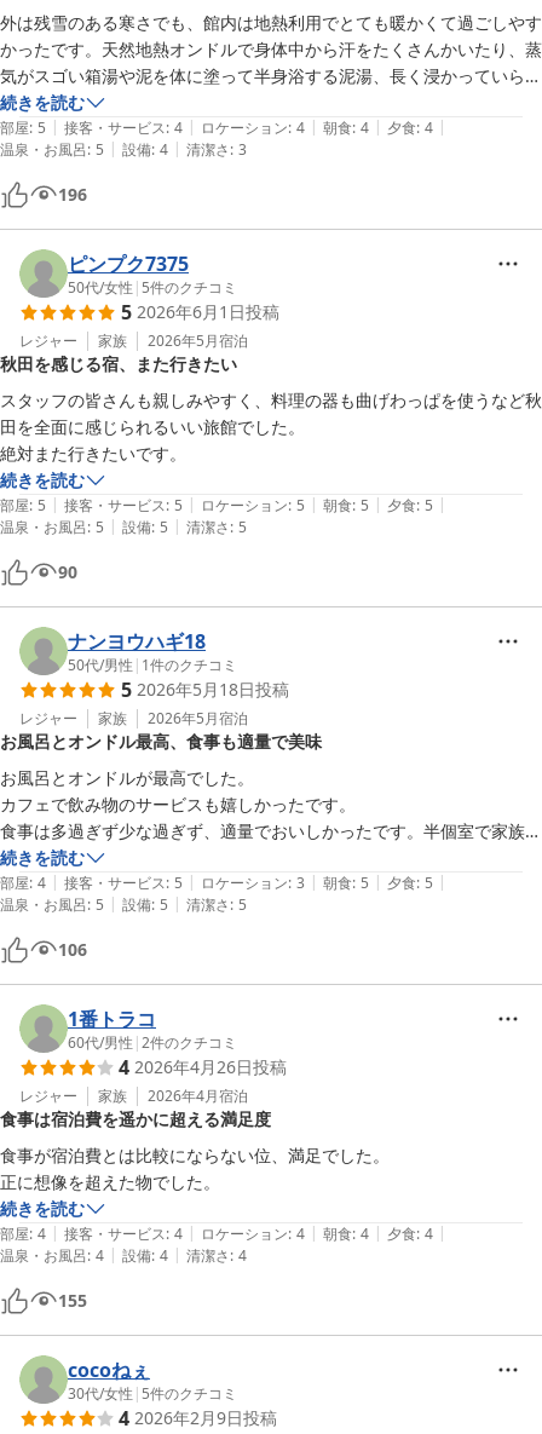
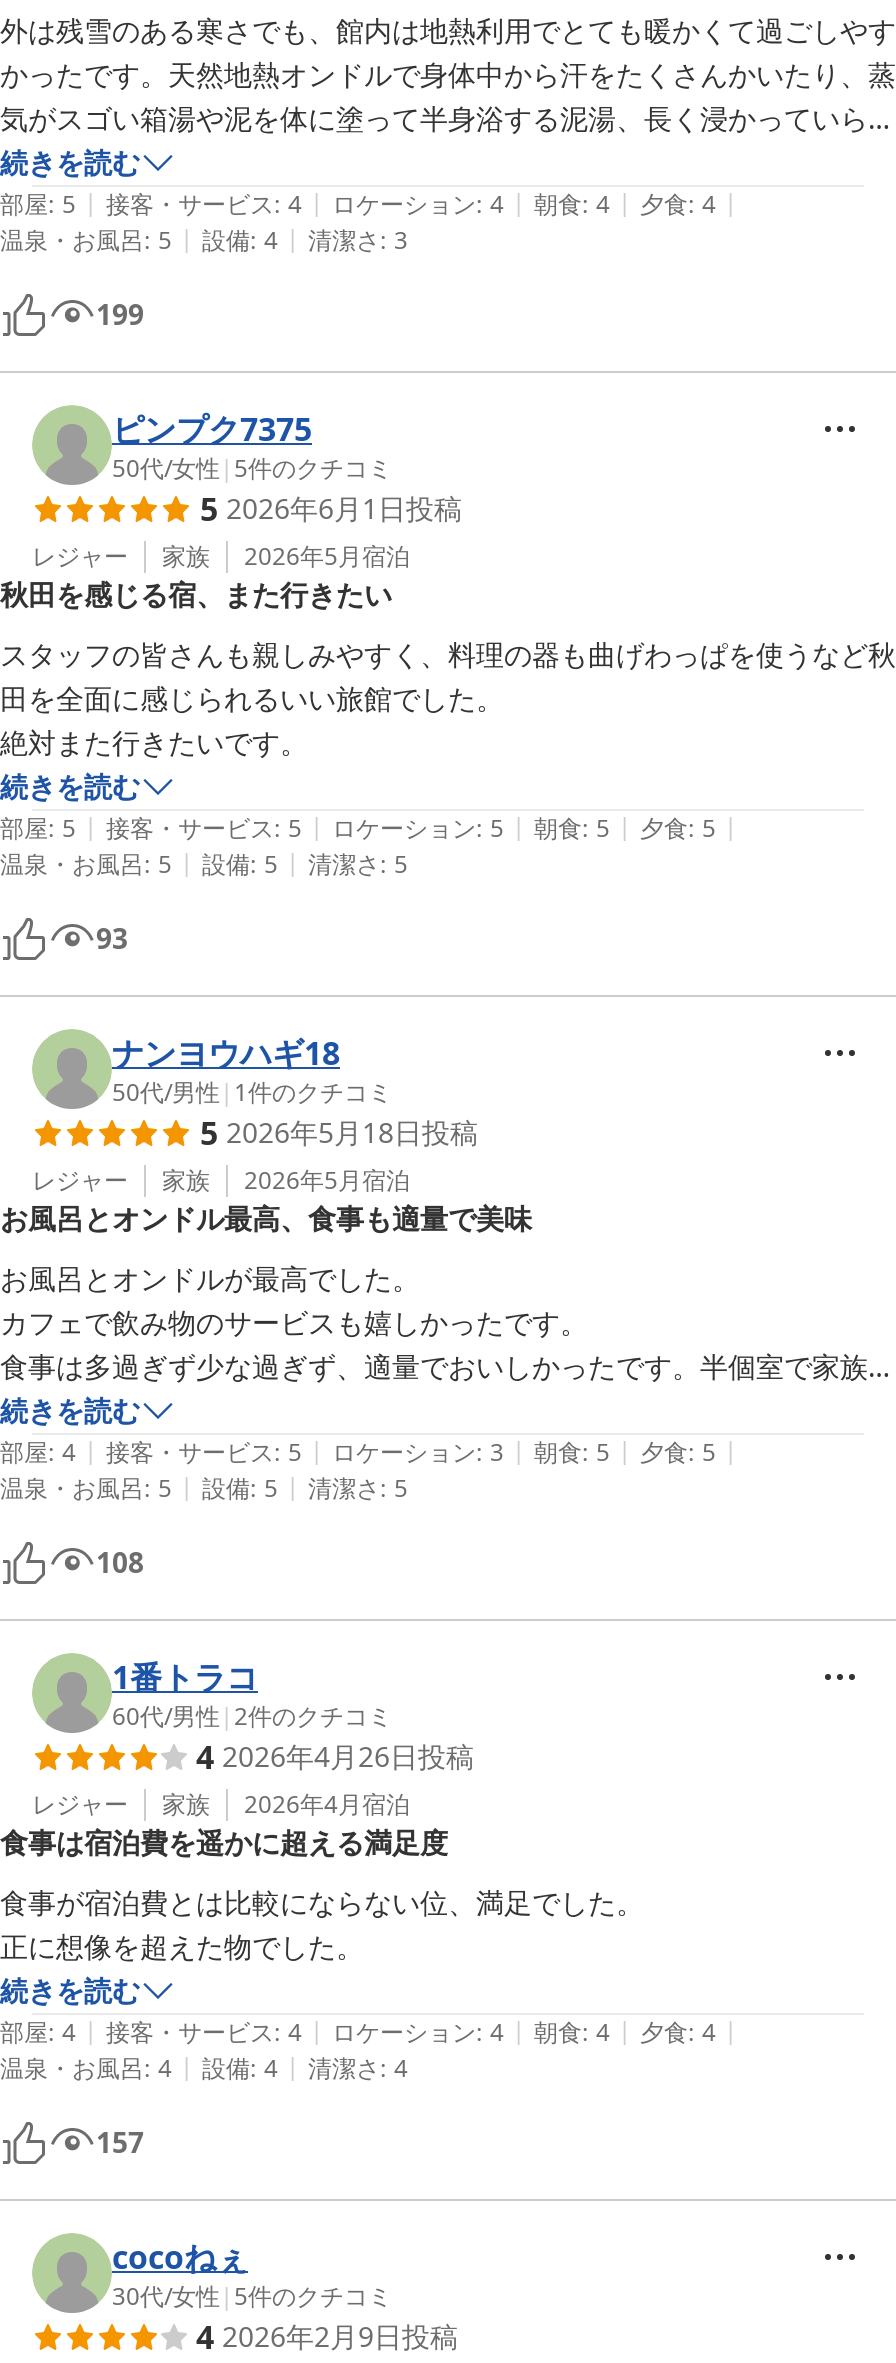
- 196
+ 199

- 90
+ 93

- 106
+ 108

- 155
+ 157
